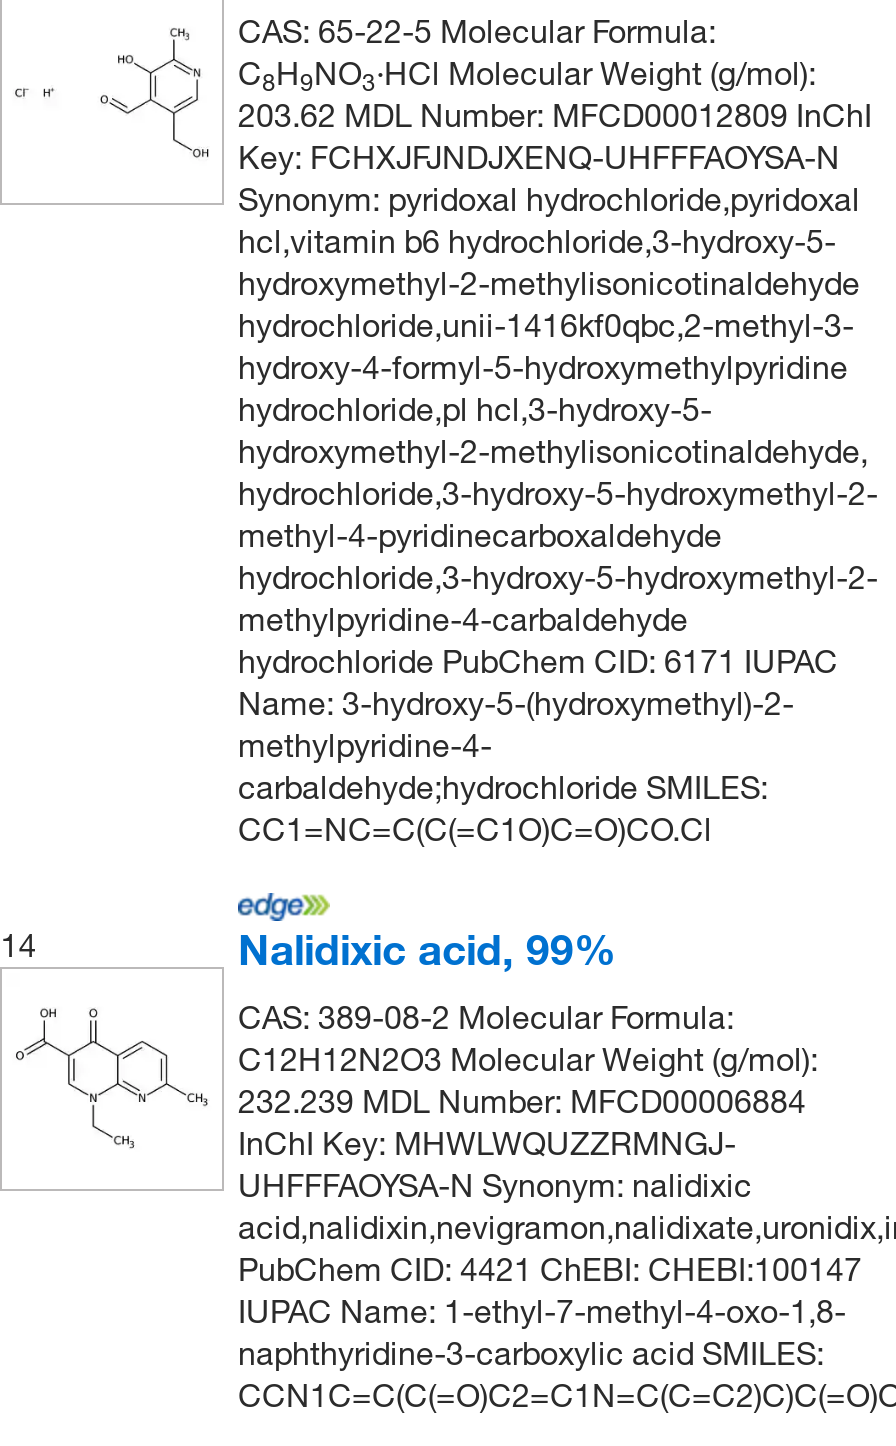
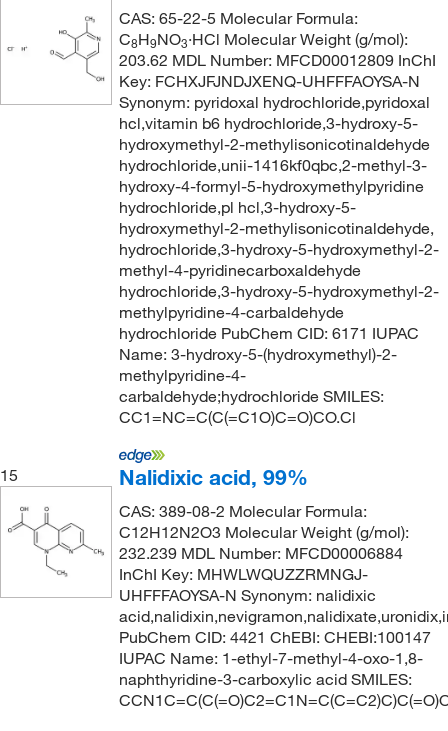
- 14
+ 15
